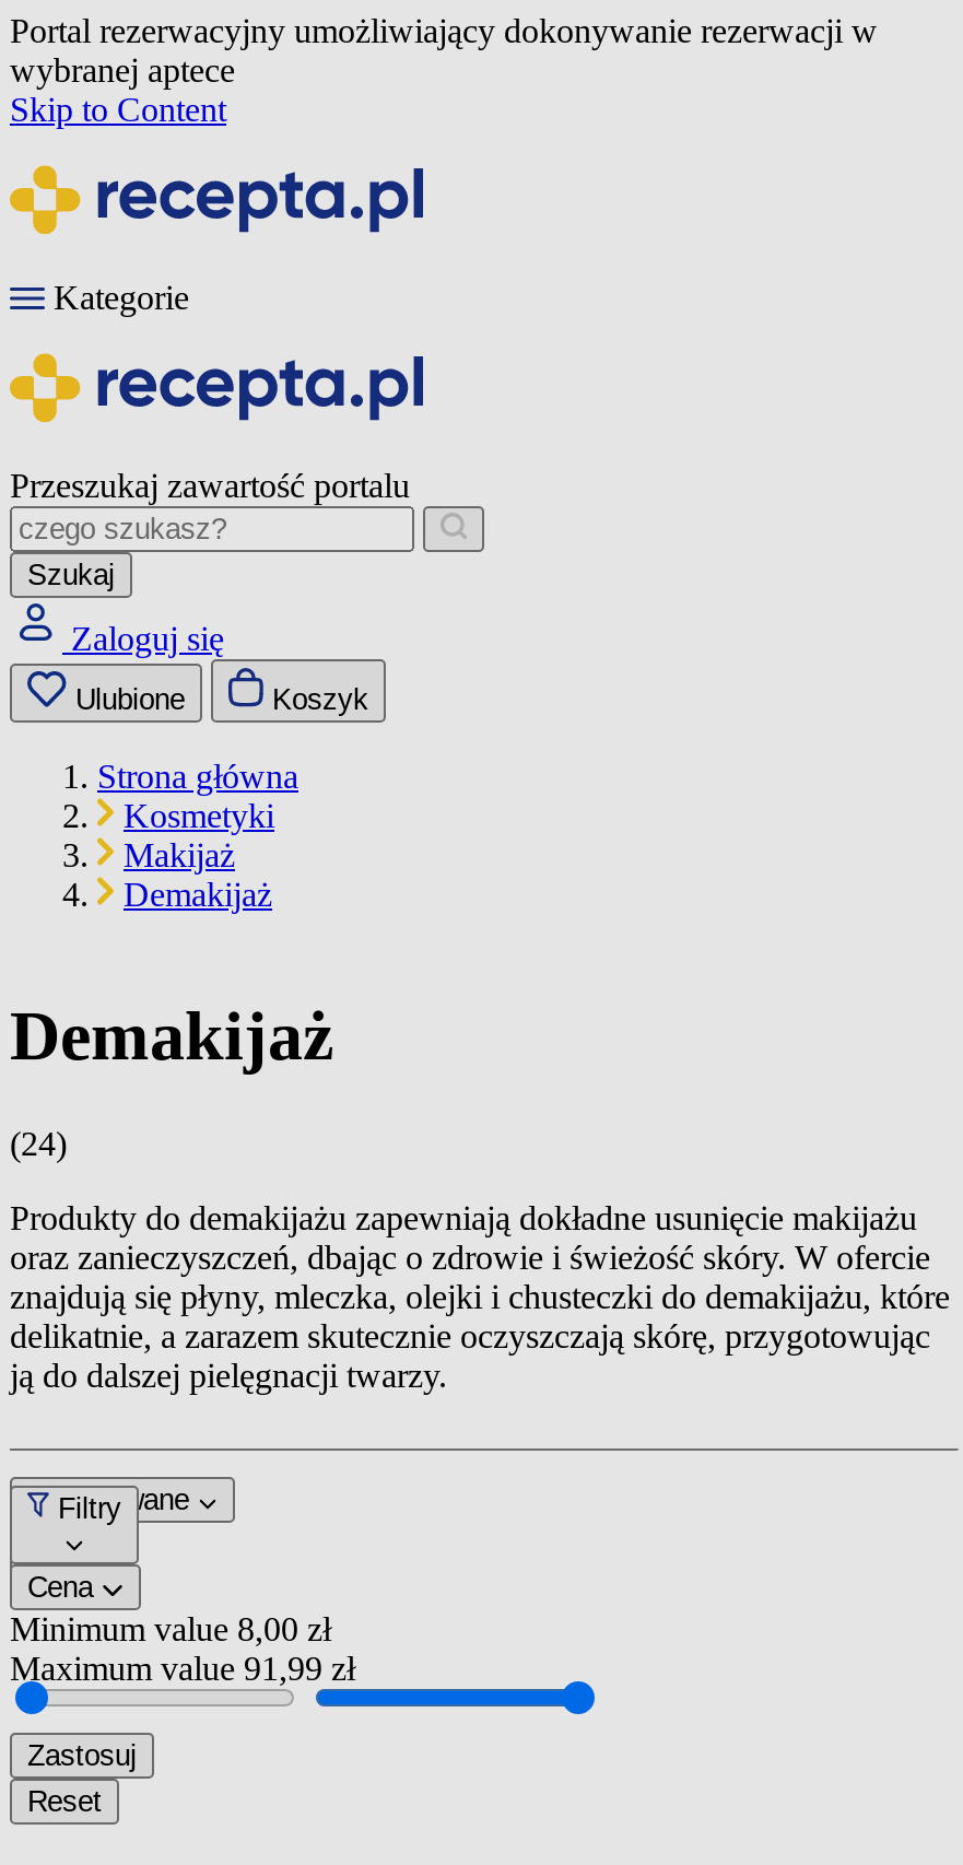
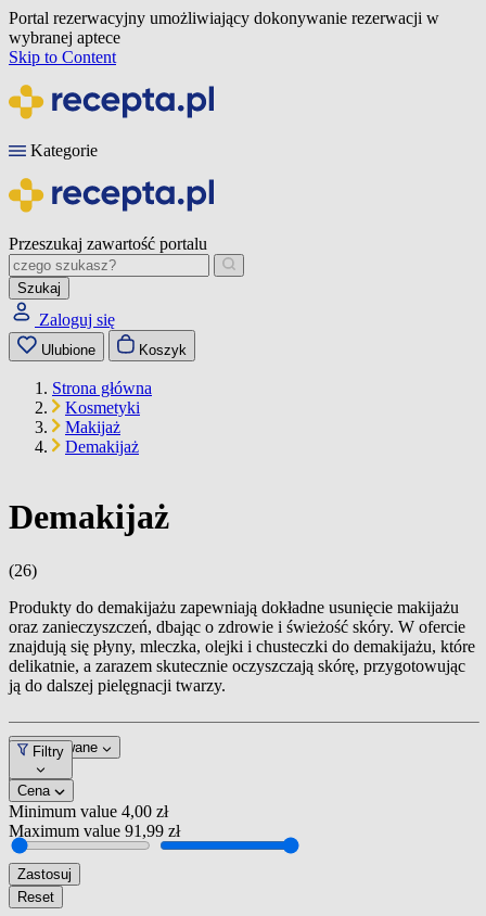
- (24)
+ (26)

- Minimum value 8,00 zł
+ Minimum value 4,00 zł
